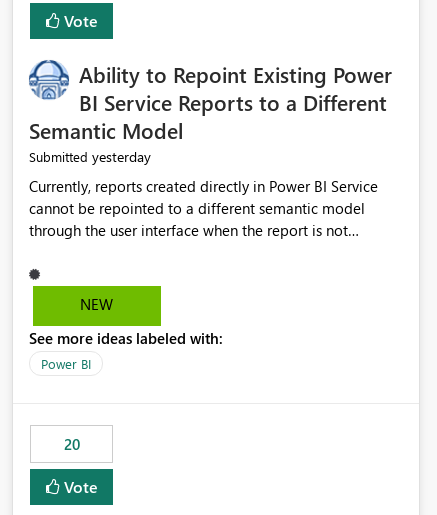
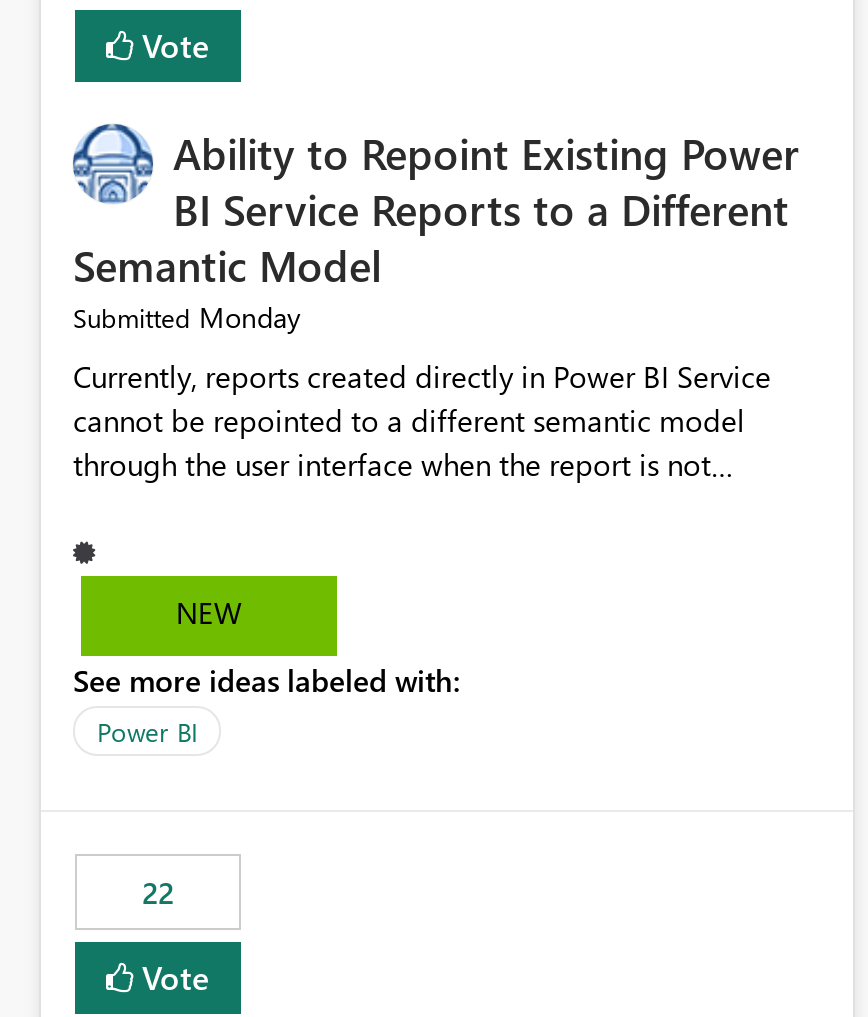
- Submitted yesterday
+ Submitted Monday

- 20
+ 22
